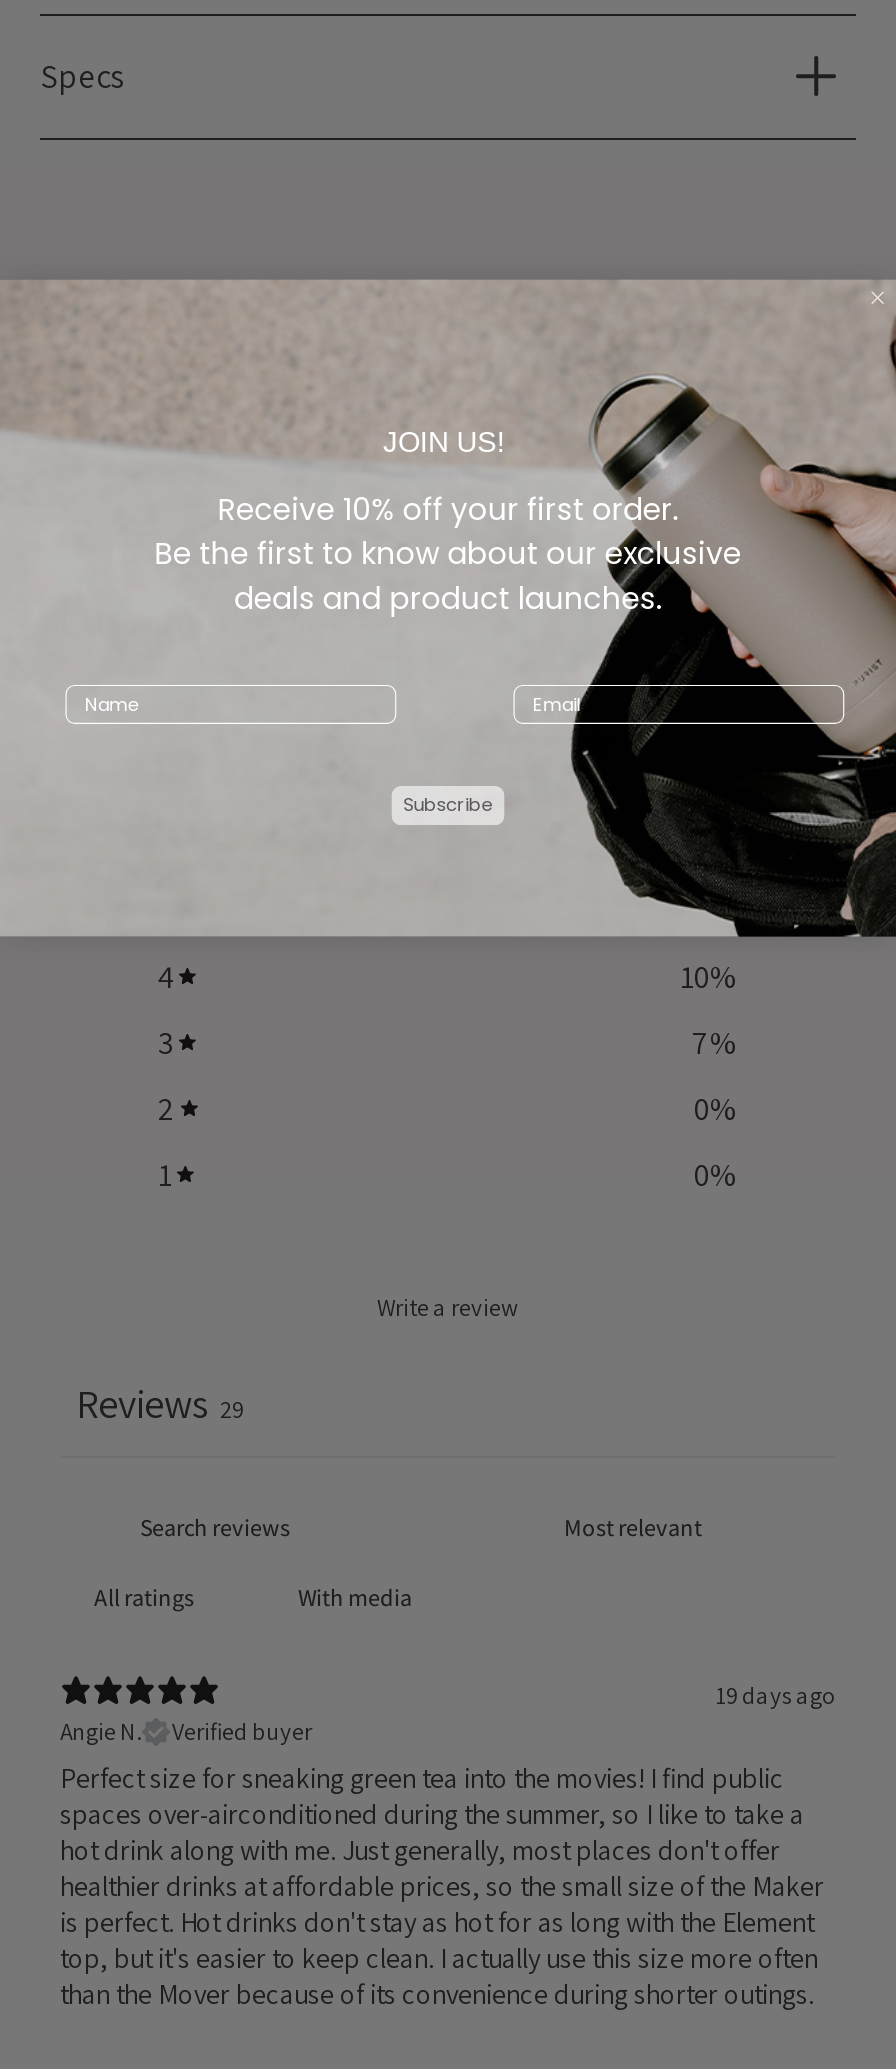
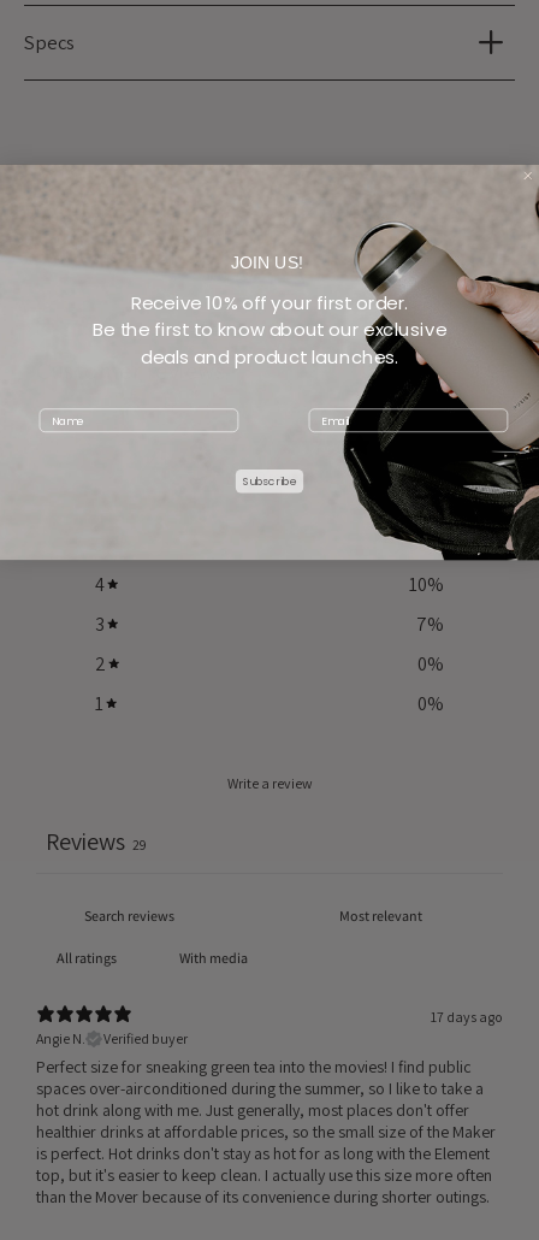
- 19 days ago
+ 17 days ago
